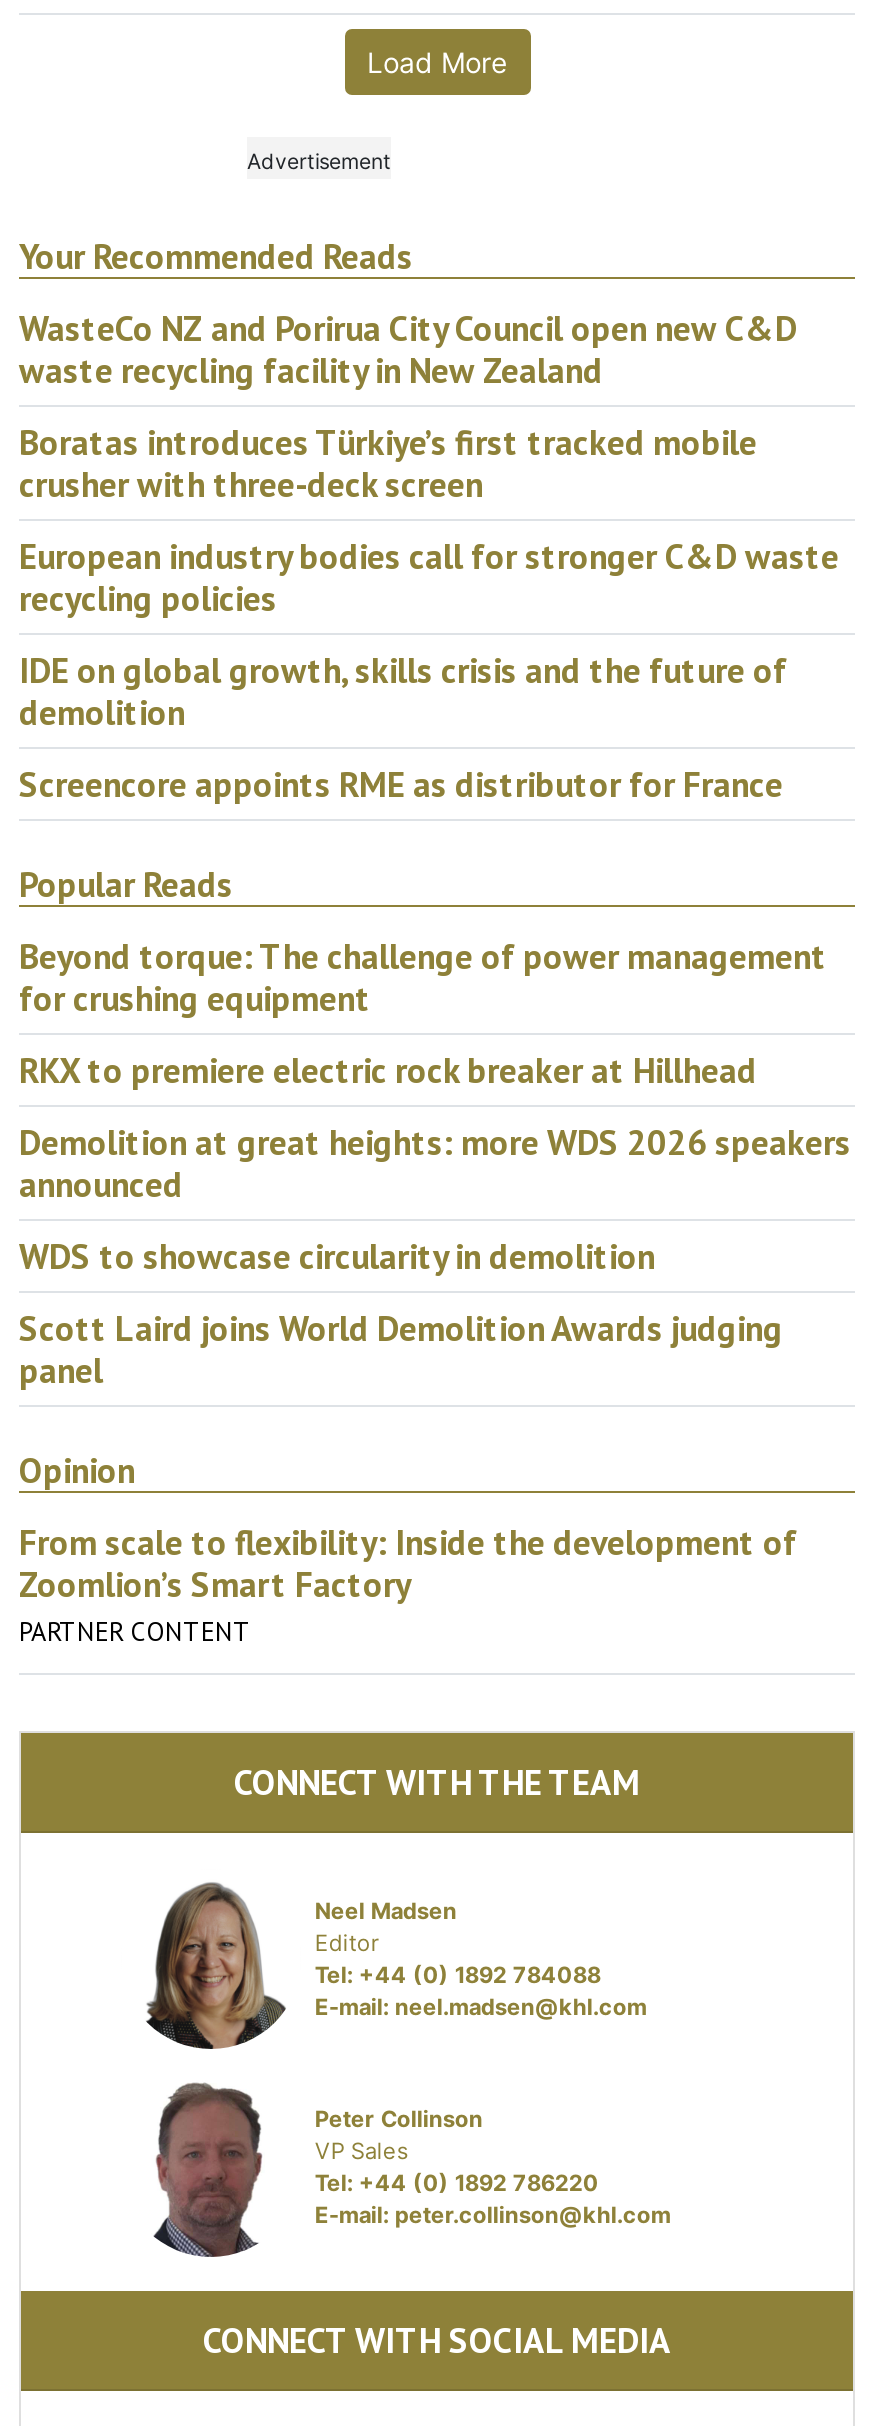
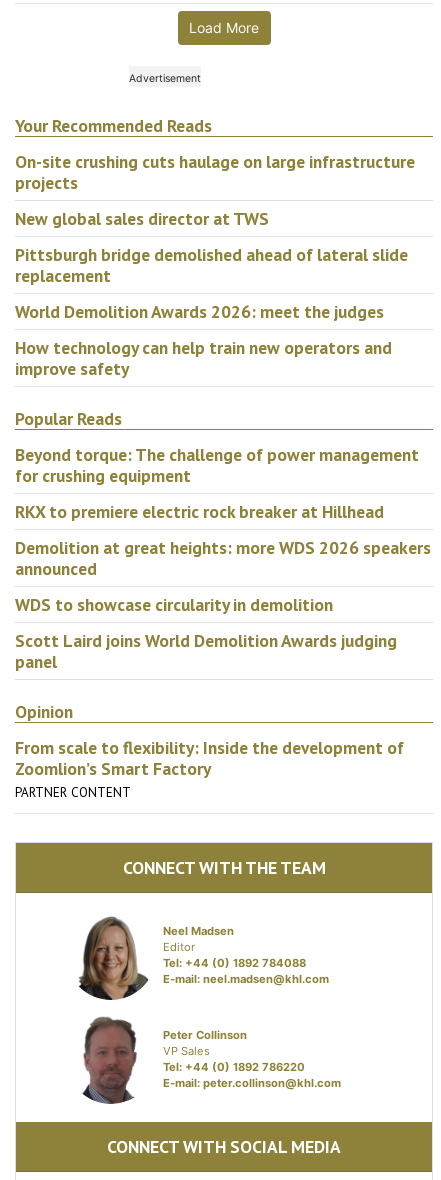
- WasteCo NZ and Porirua City Council open new C&D
- waste recycling facility in New Zealand
+ On-site crushing cuts haulage on large infrastructure
+ projects

- Boratas introduces Türkiye’s first tracked mobile
- crusher with three-deck screen
+ New global sales director at TWS

- European industry bodies call for stronger C&D waste
- recycling policies
+ Pittsburgh bridge demolished ahead of lateral slide
+ replacement

- IDE on global growth, skills crisis and the future of
- demolition
+ World Demolition Awards 2026: meet the judges

- Screencore appoints RME as distributor for France
+ How technology can help train new operators and
+ improve safety
